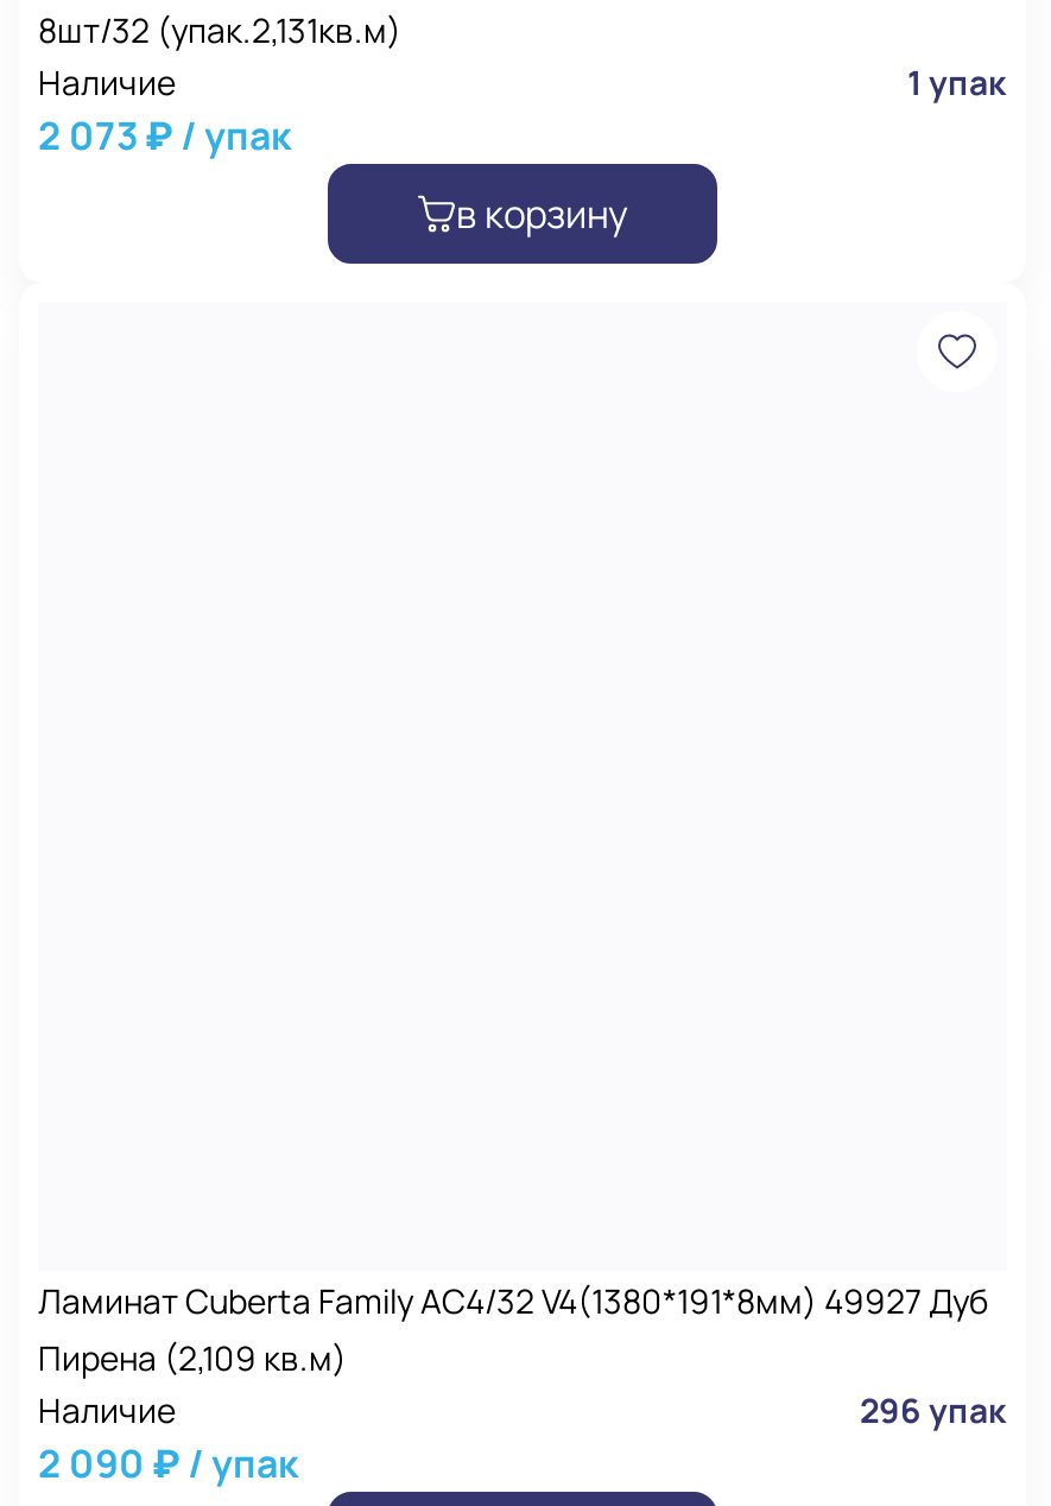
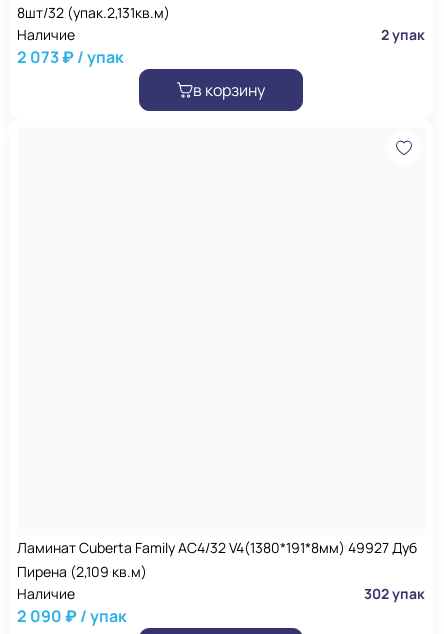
- 1 упак
+ 2 упак

- 296 упак
+ 302 упак
